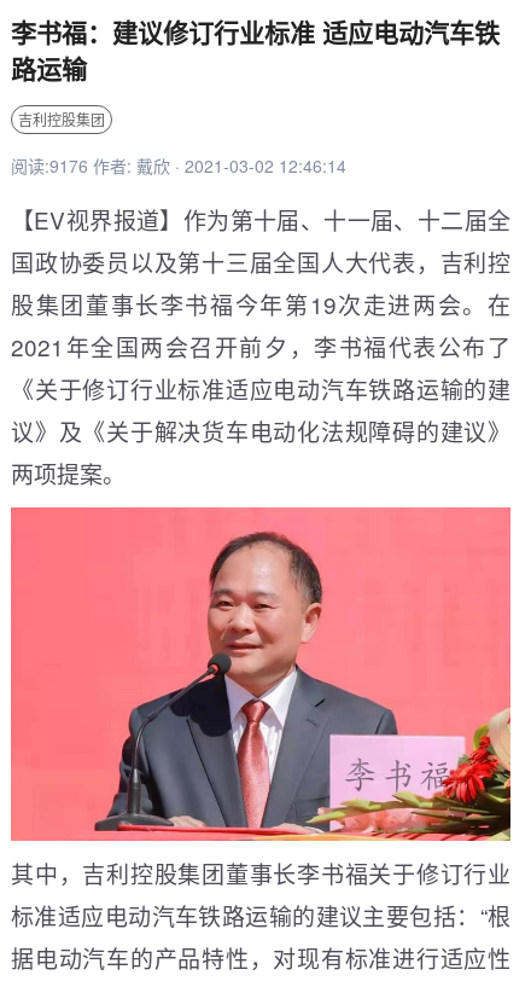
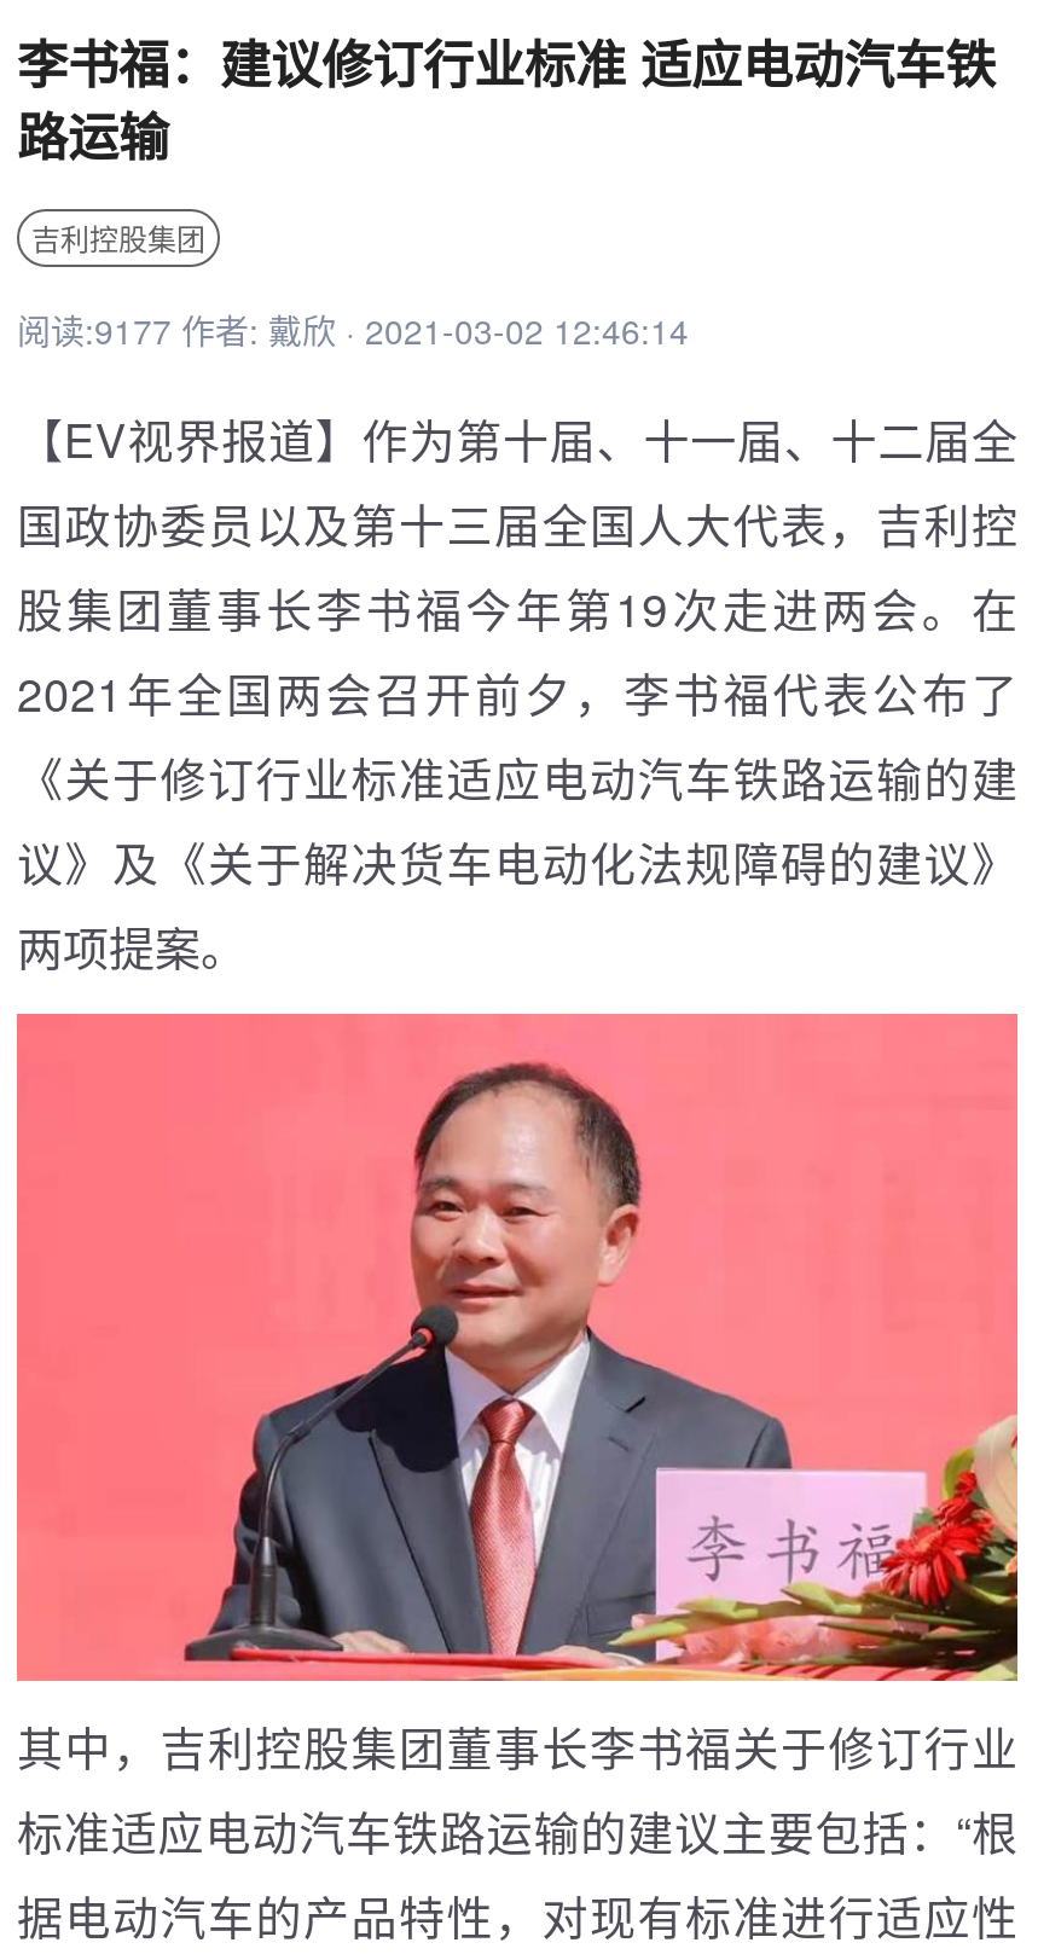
- 阅读:9176 作者: 戴欣 · 2021-03-02 12:46:14
+ 阅读:9177 作者: 戴欣 · 2021-03-02 12:46:14
